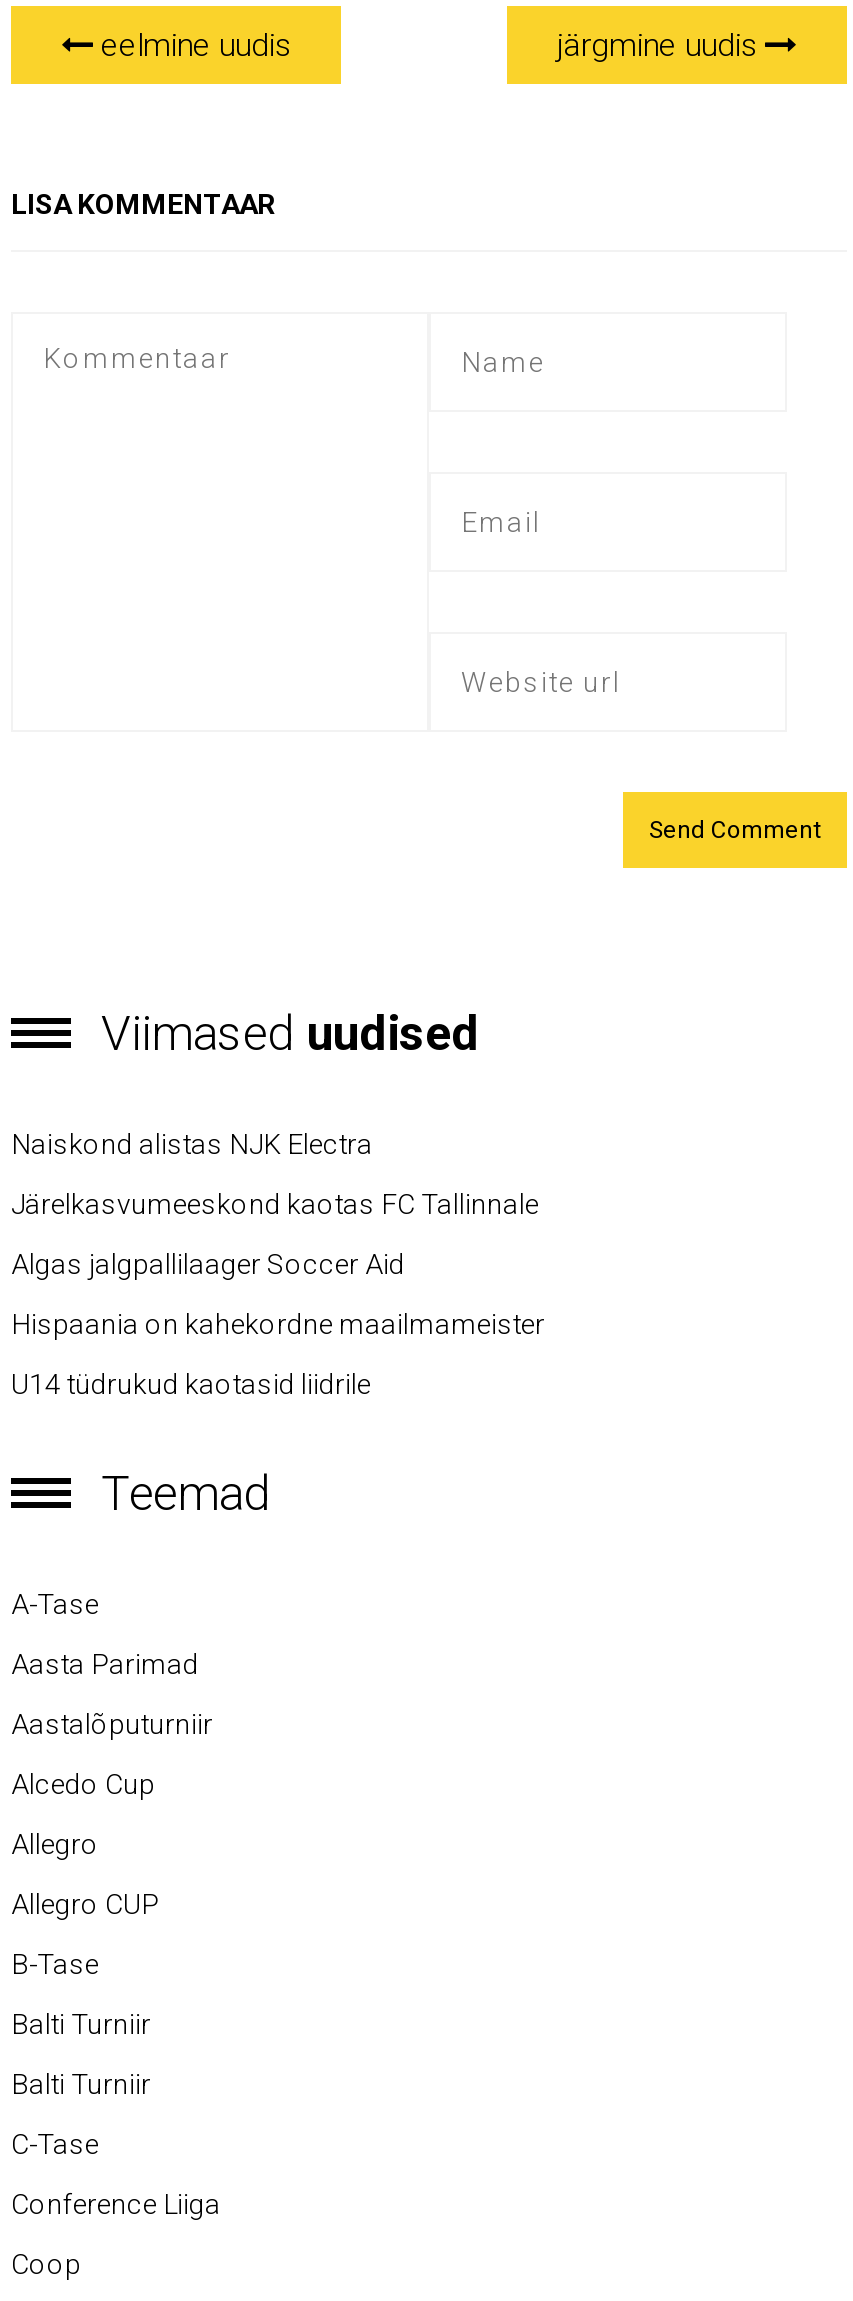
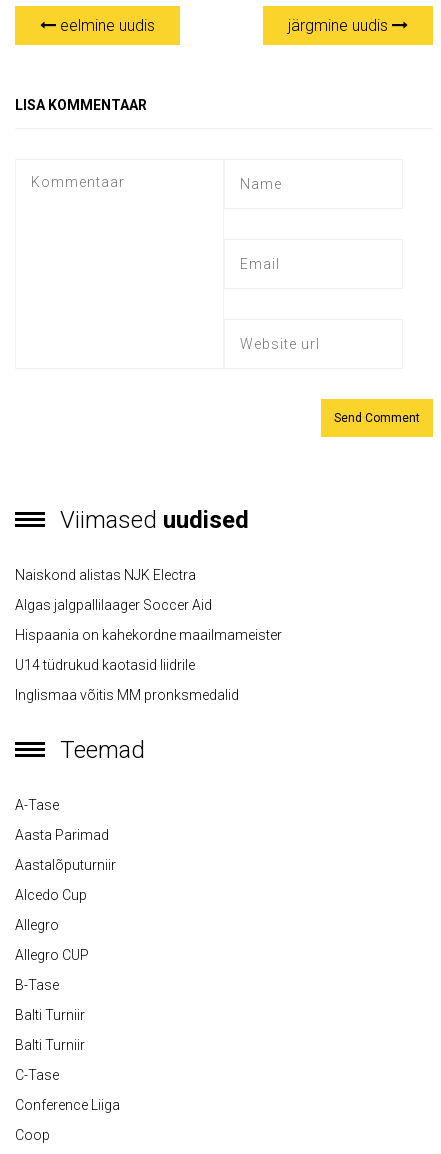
- Järelkasvumeeskond kaotas FC Tallinnale

moved up: Algas jalgpallilaager Soccer Aid | Hispaania on kahekordne maailmameister | U14 tüdrukud kaotasid liidrile

+ Inglismaa võitis MM pronksmedalid
